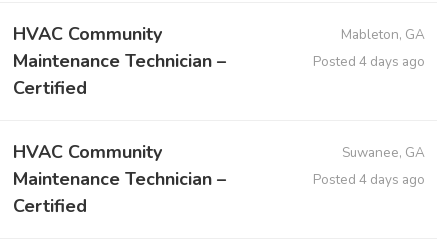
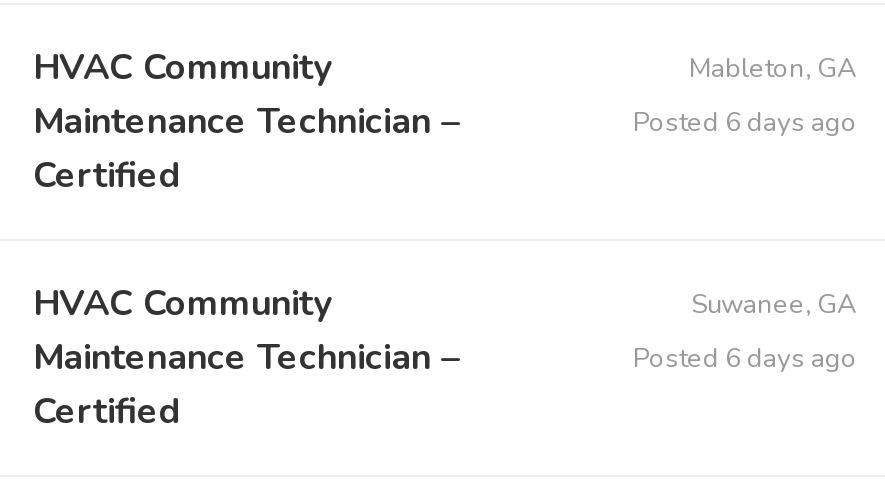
- Posted 4 days ago
+ Posted 6 days ago

- Posted 4 days ago
+ Posted 6 days ago
